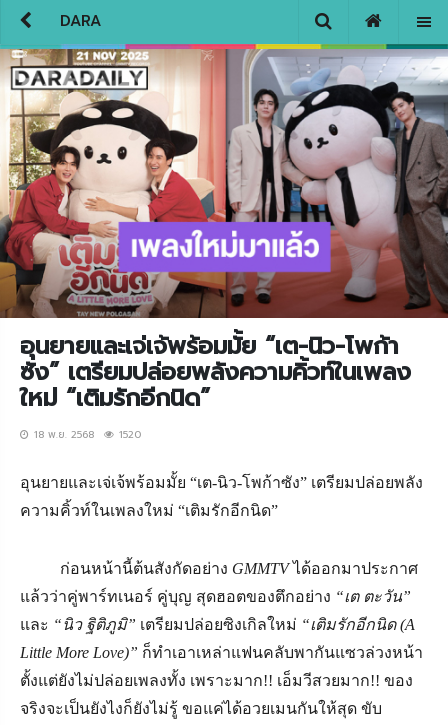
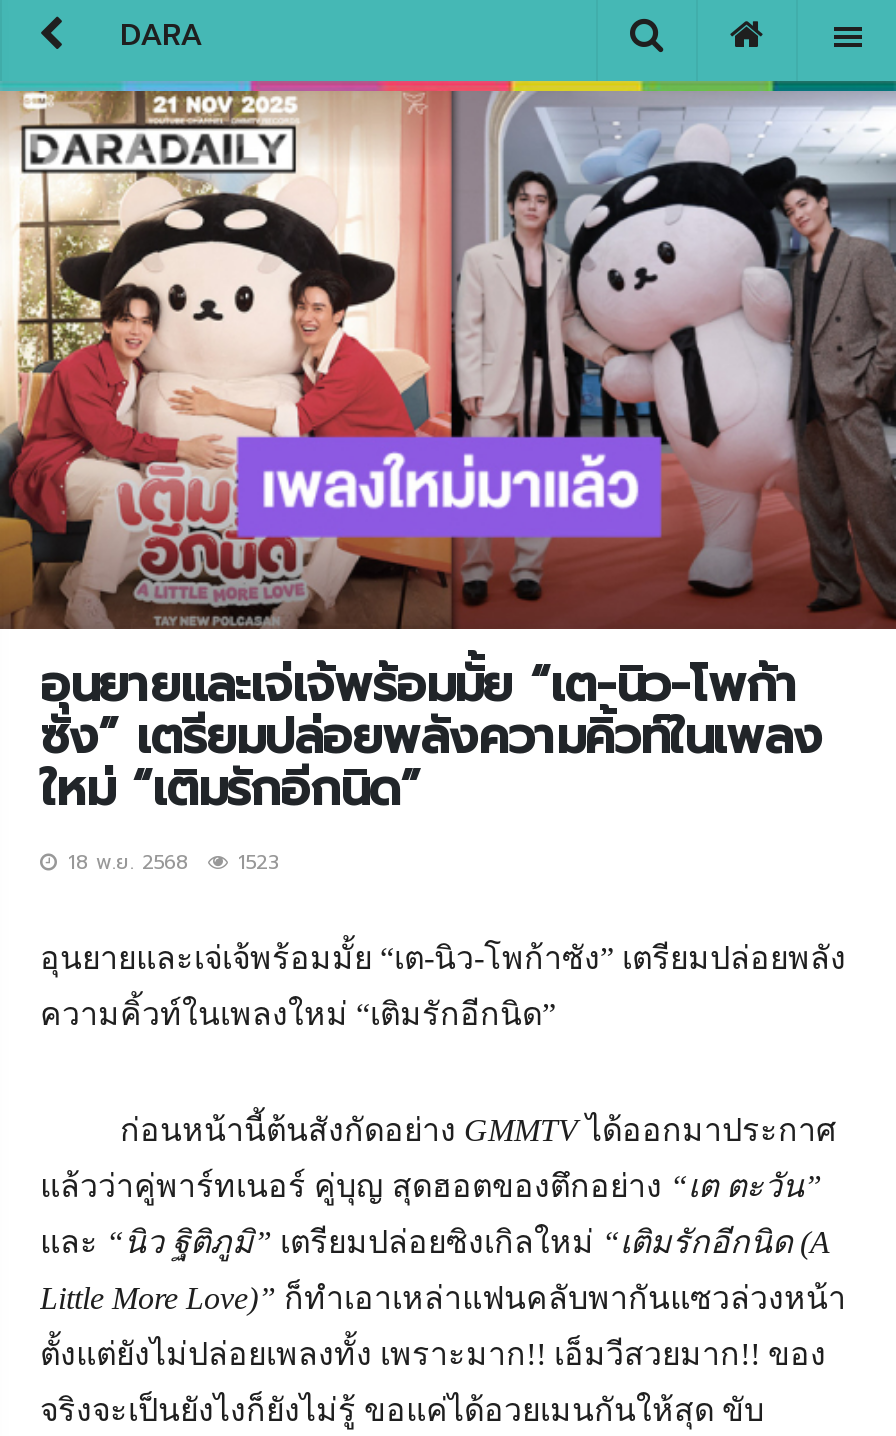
- 18 พ.ย. 2568 1520
+ 18 พ.ย. 2568 1523
